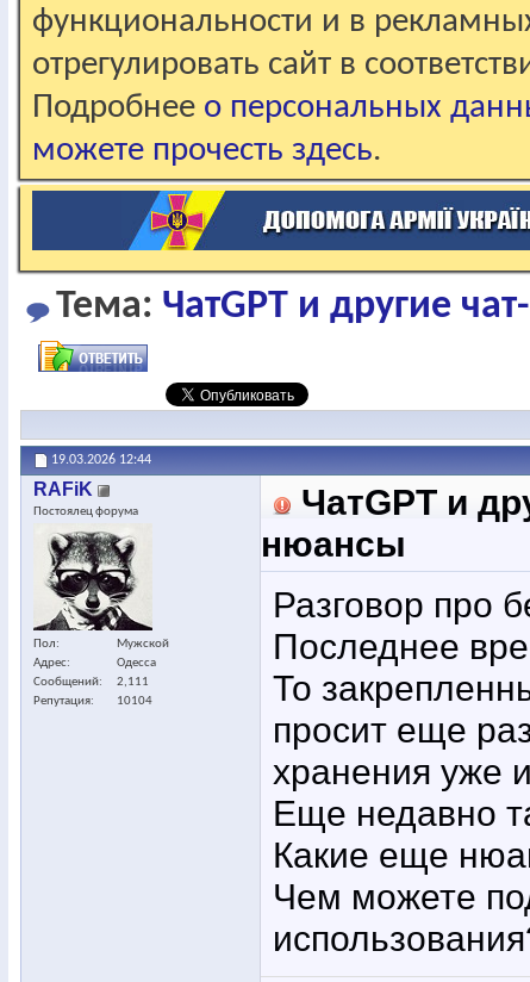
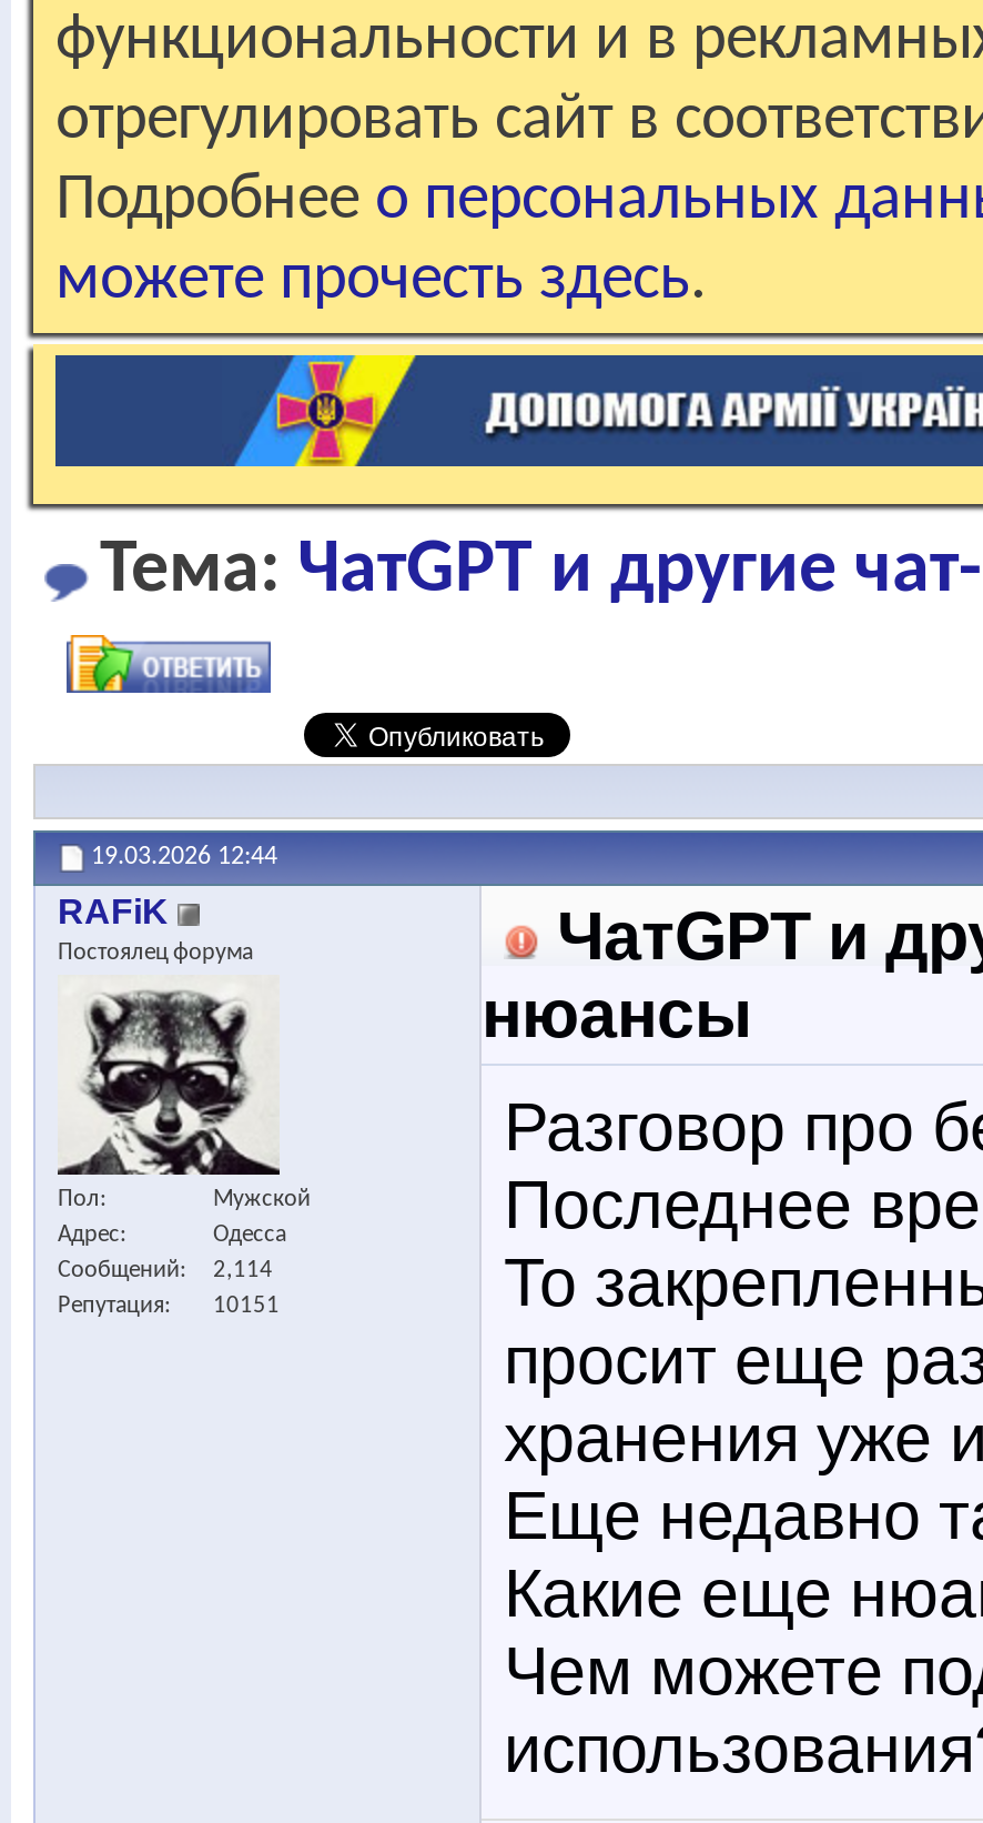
- Сообщений 2,111
+ Сообщений 2,114

- Репутация 10104
+ Репутация 10151
